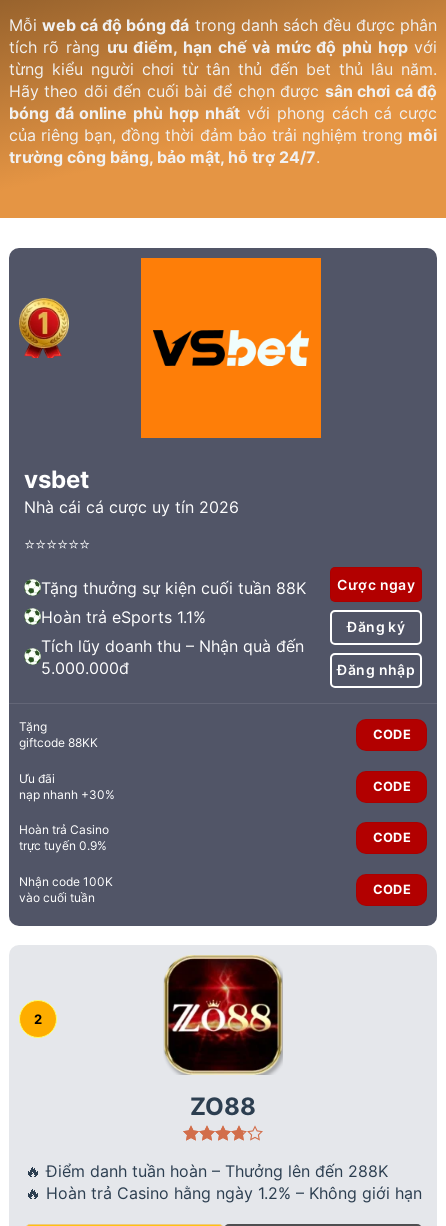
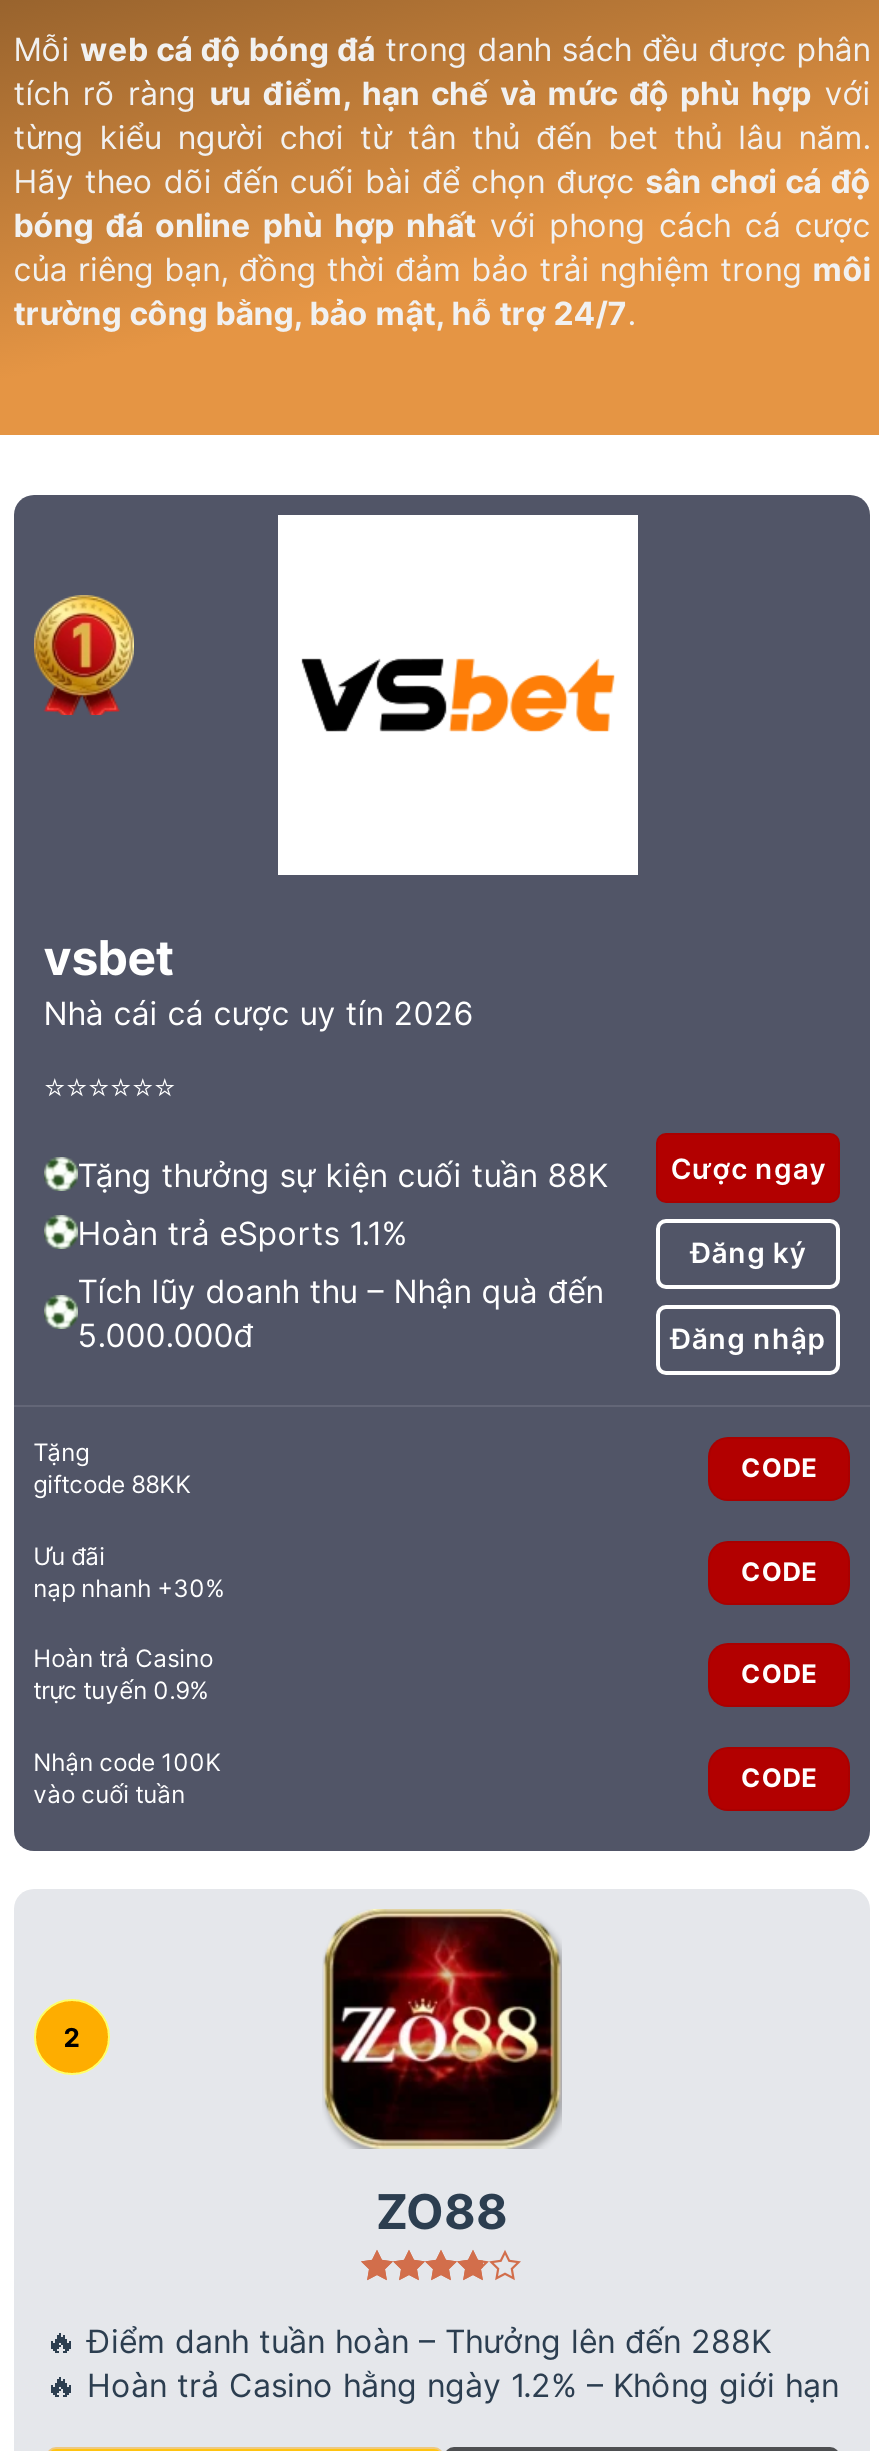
- [image]
+ [image]
